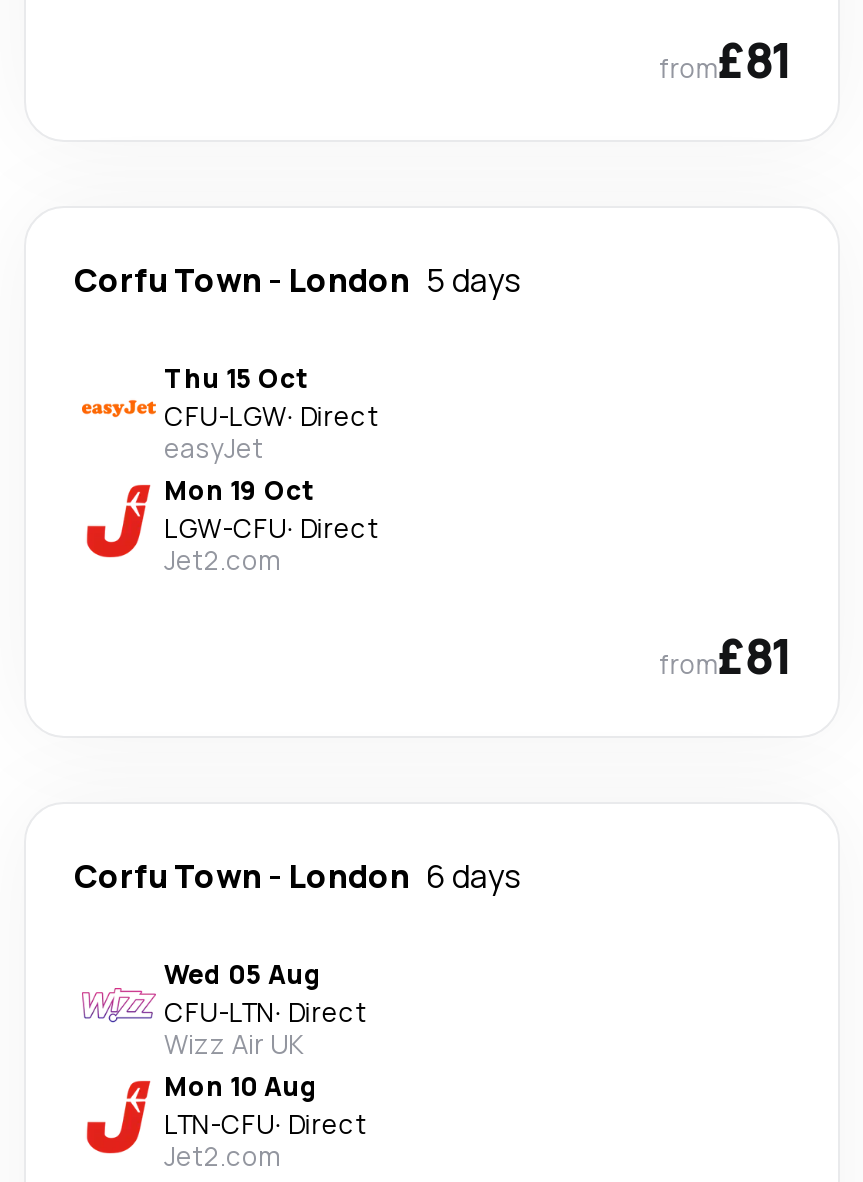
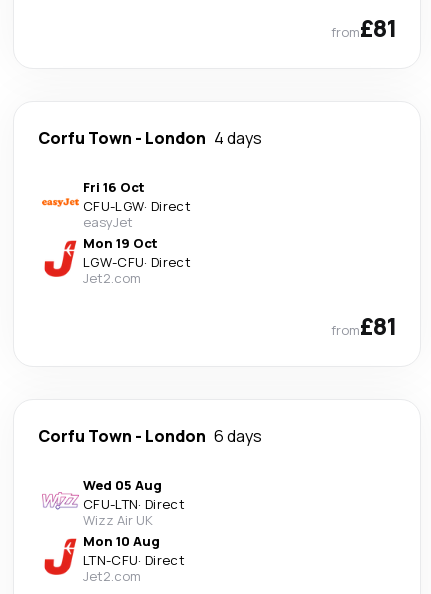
- Corfu Town - London 5 days
+ Corfu Town - London 4 days

- Thu 15 Oct
+ Fri 16 Oct
